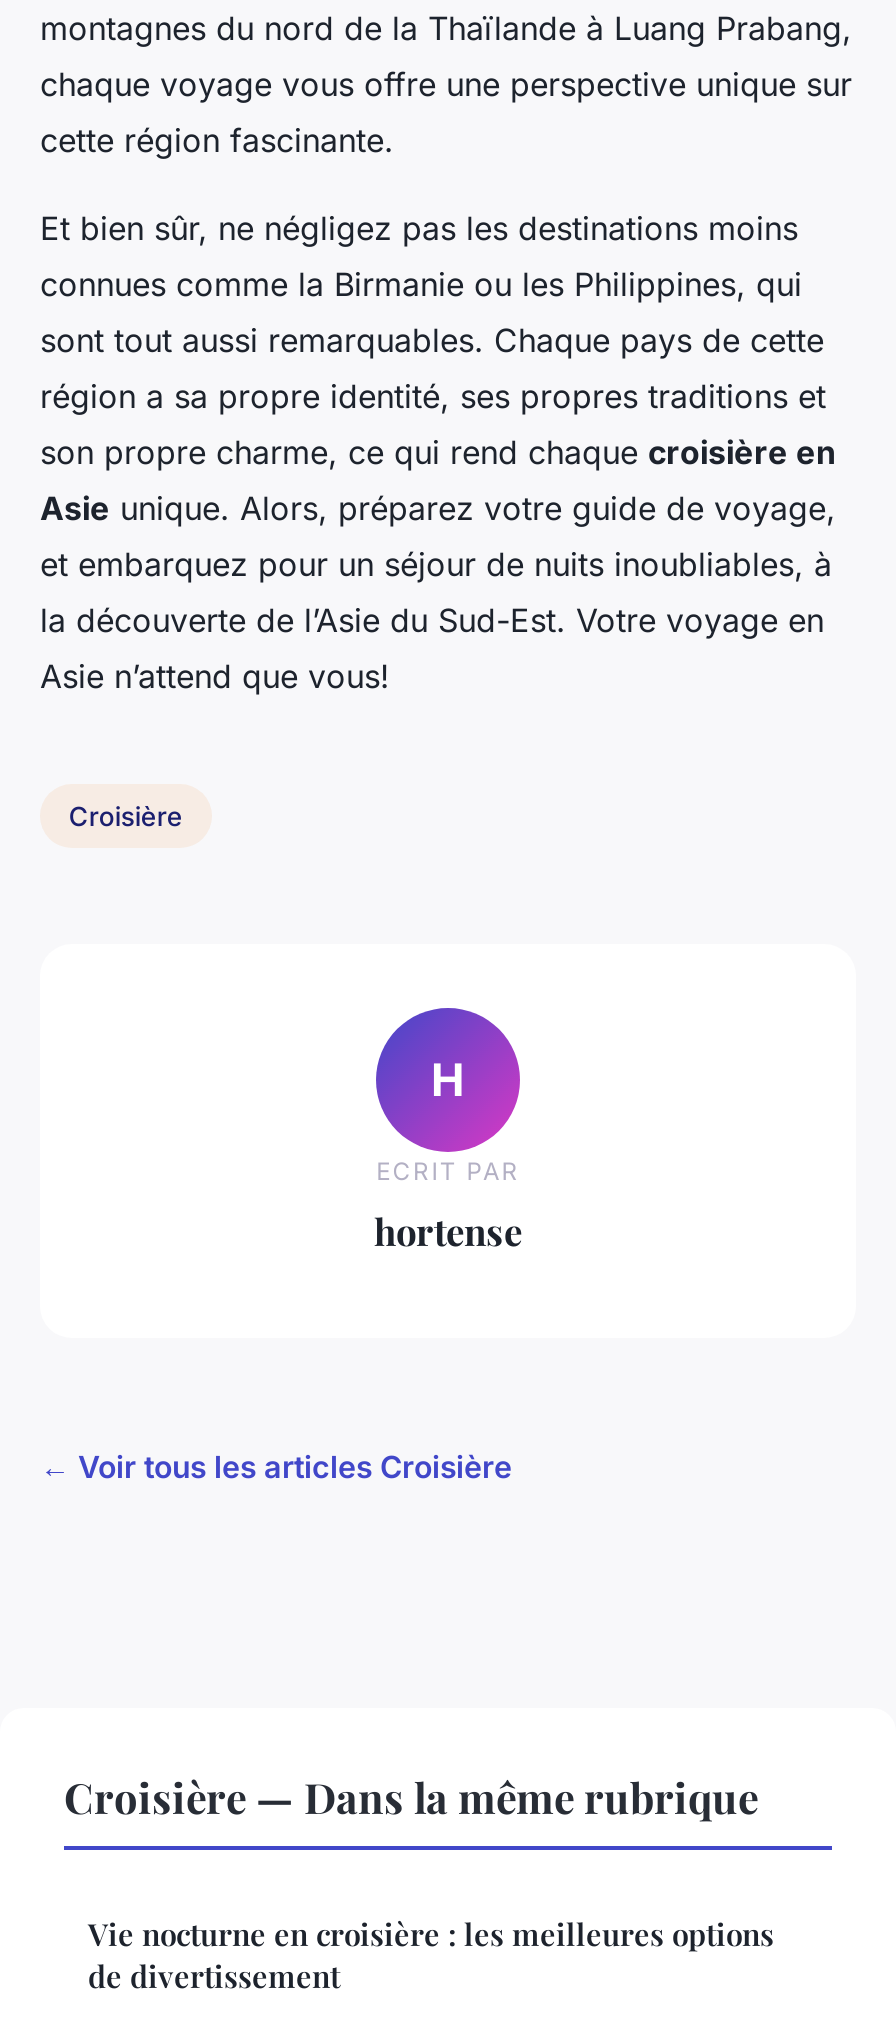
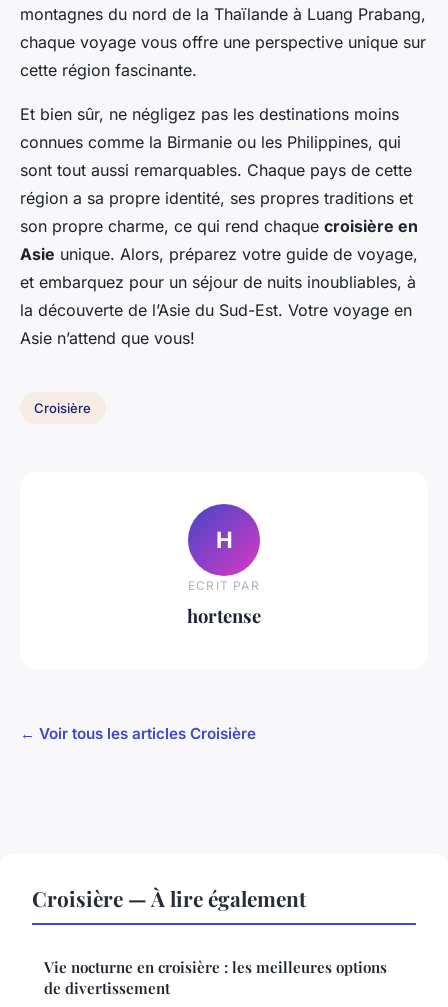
- Croisière — Dans la même rubrique
+ Croisière — À lire également
